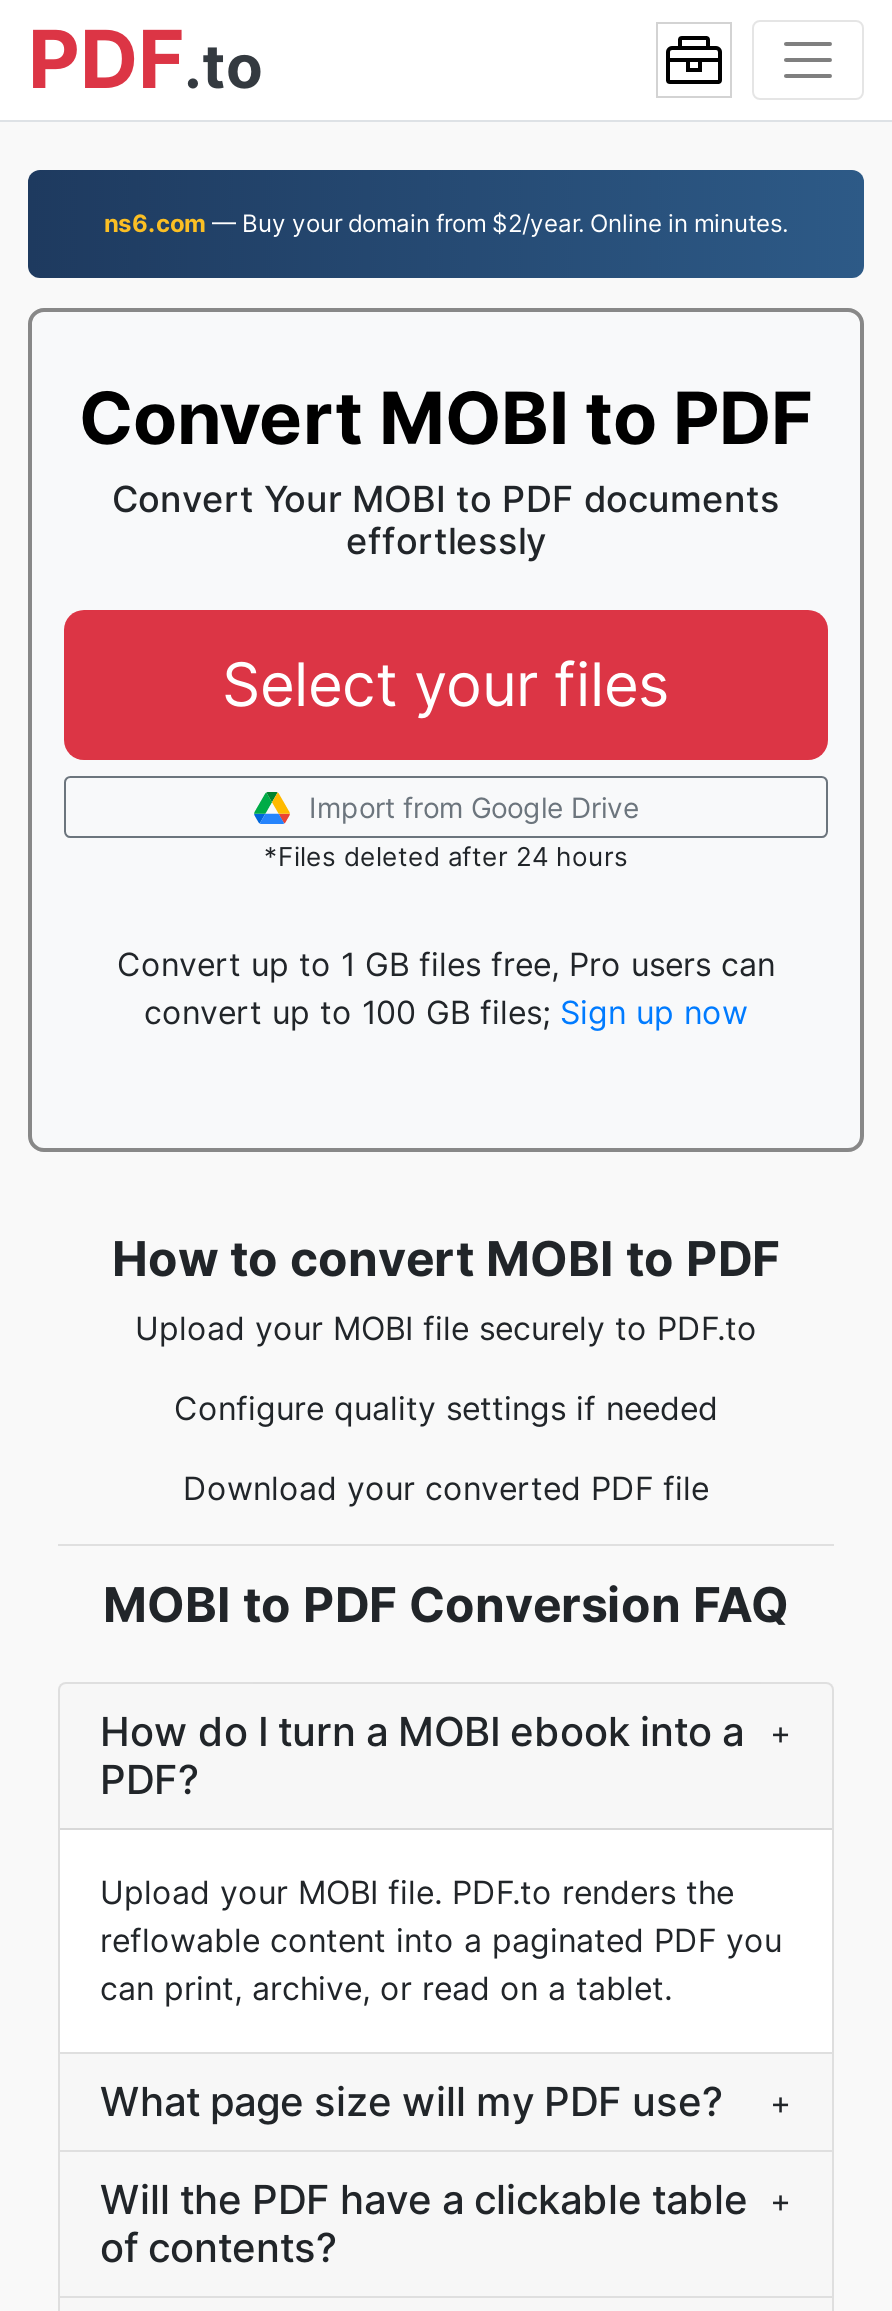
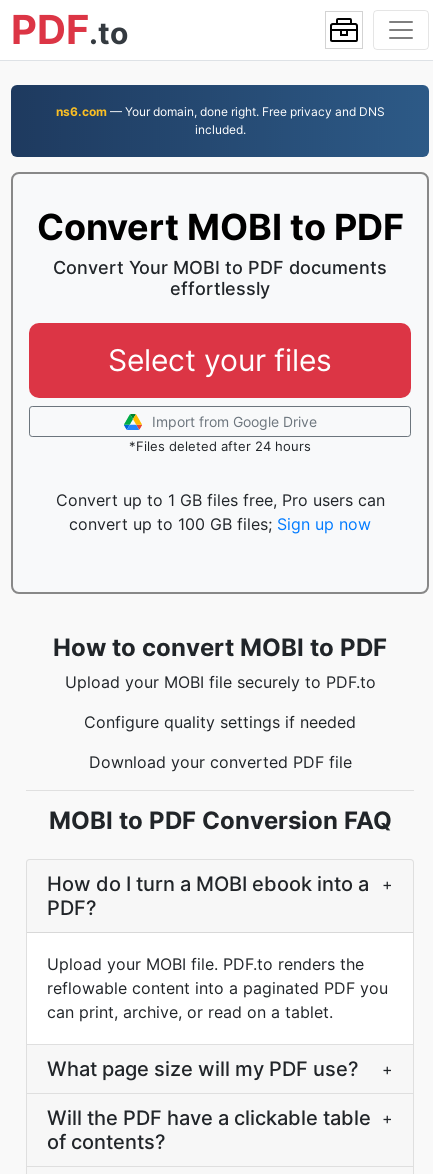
- ns6.com — Buy your domain from $2/year. Online in minutes.
+ ns6.com — Your domain, done right. Free privacy and DNS
+ included.
